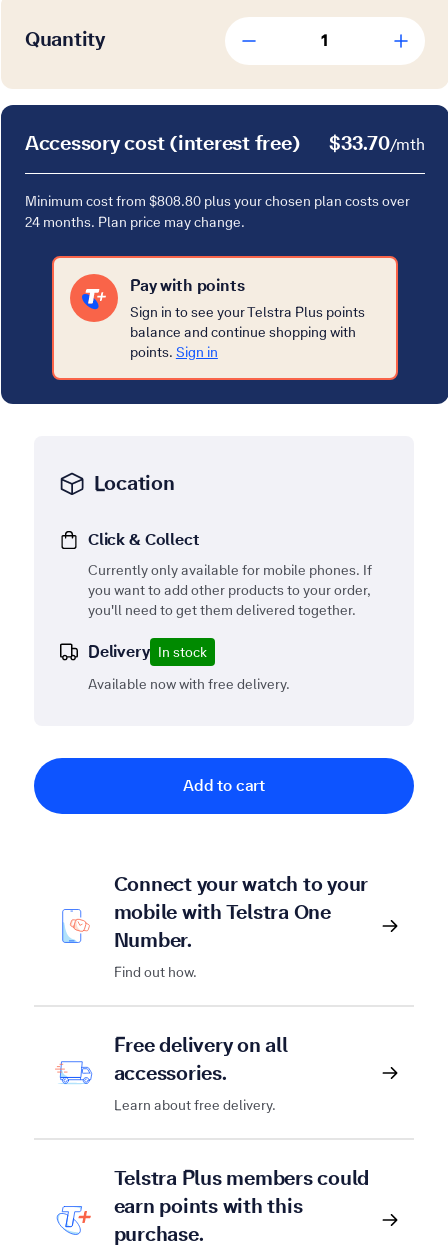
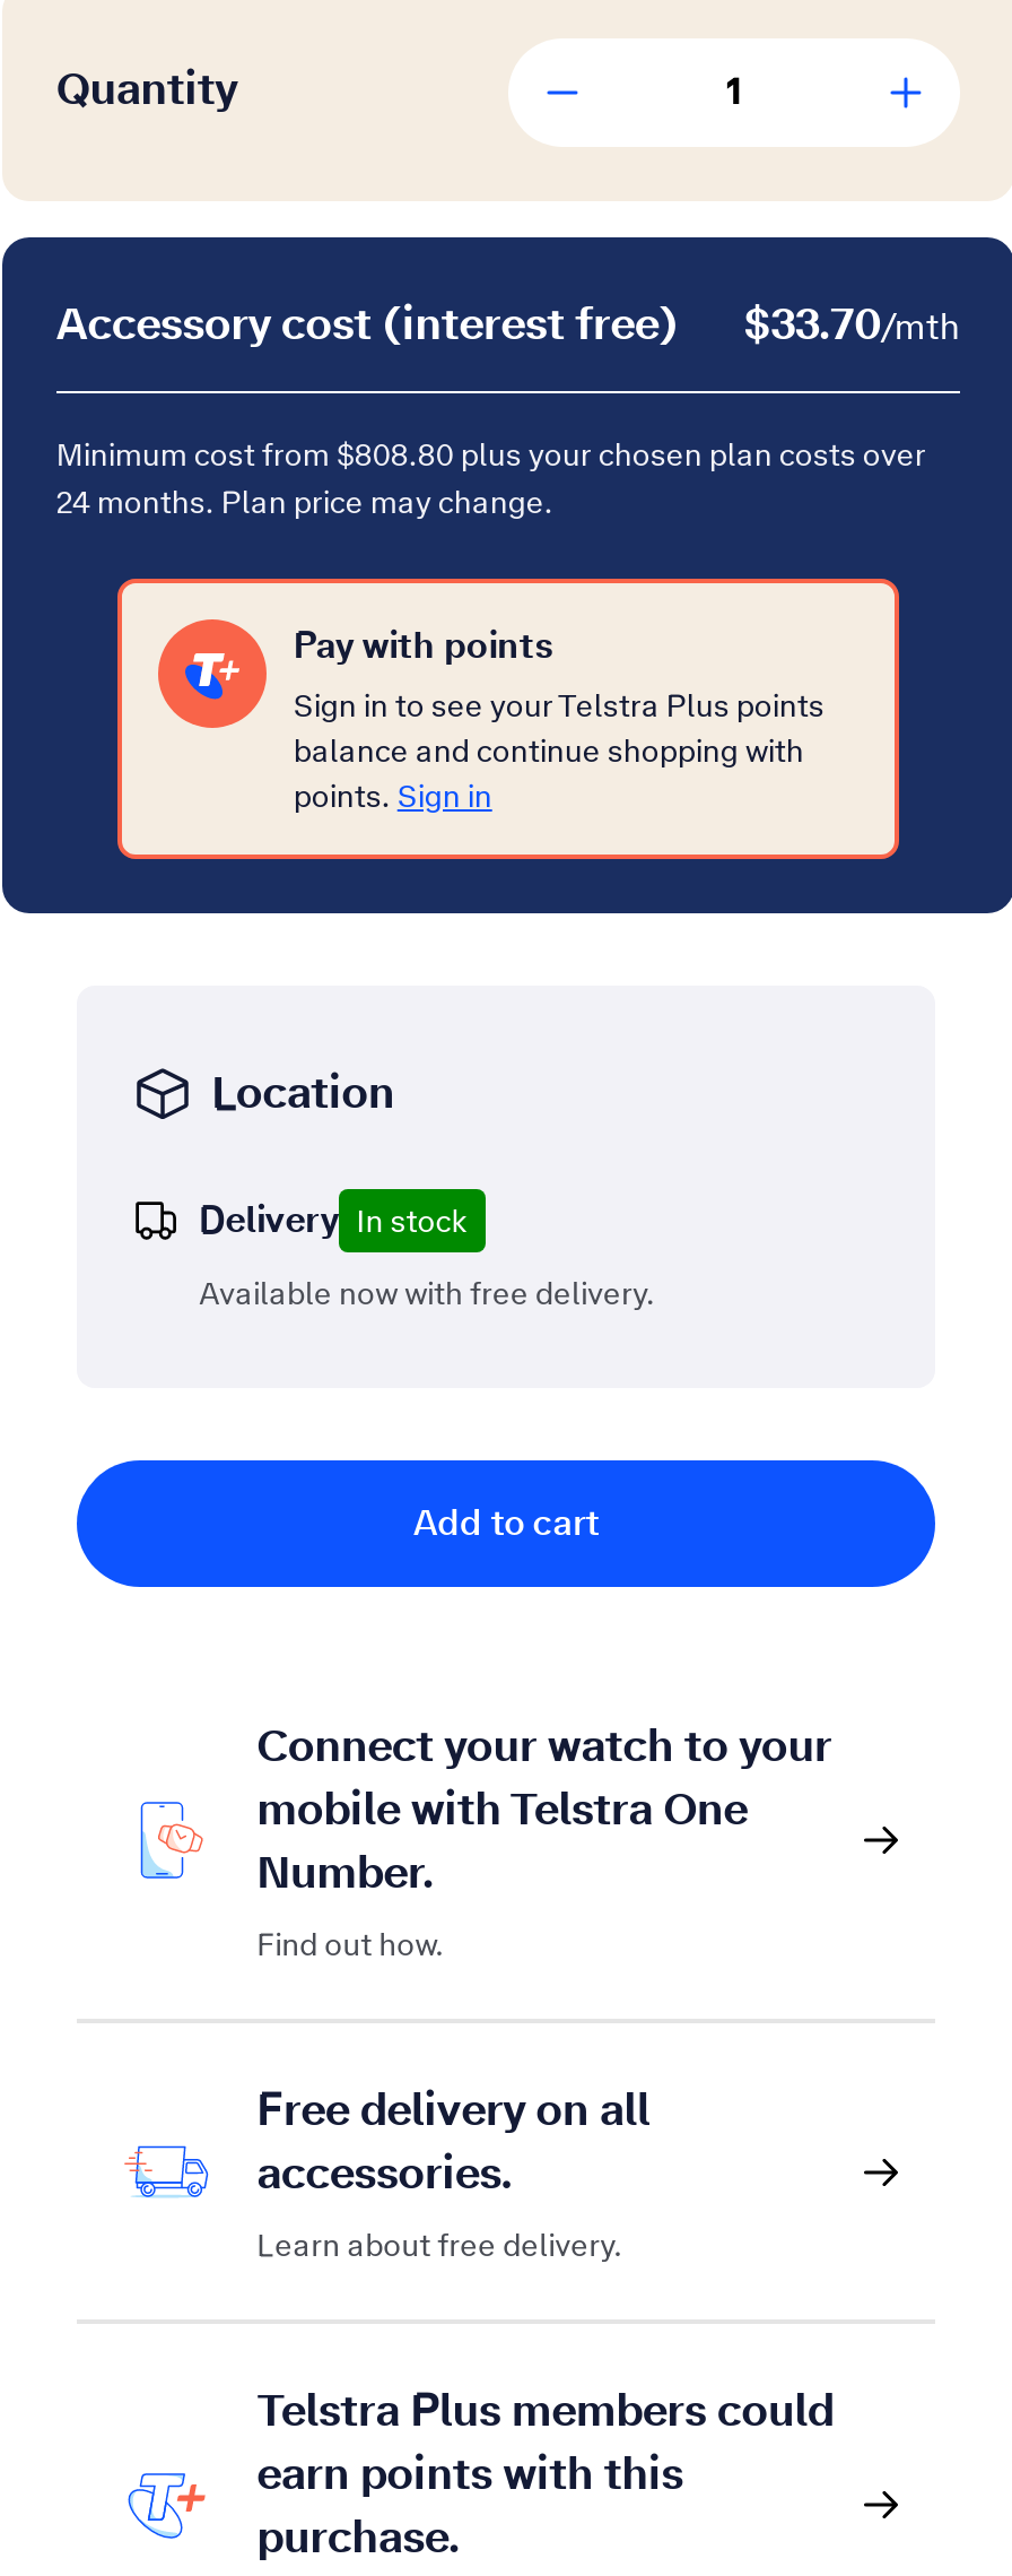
- Click & Collect
- Currently only available for mobile phones. If
- you want to add other products to your order,
- you'll need to get them delivered together.
